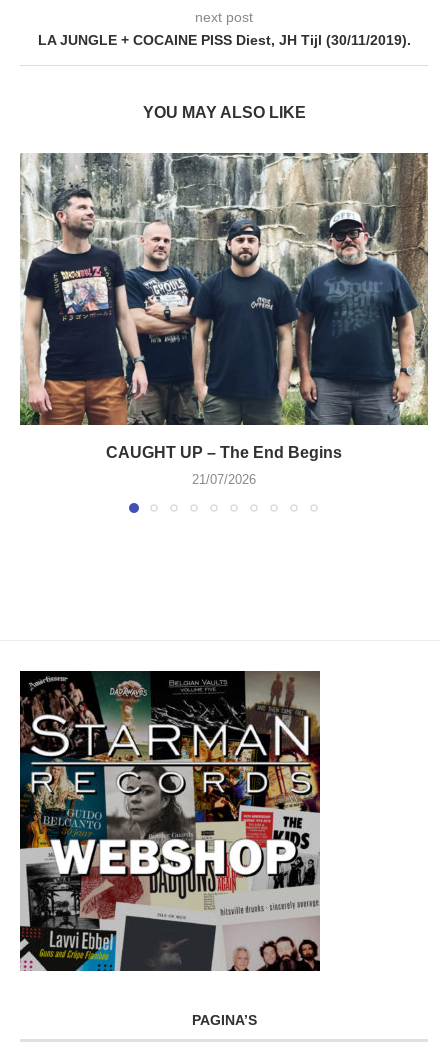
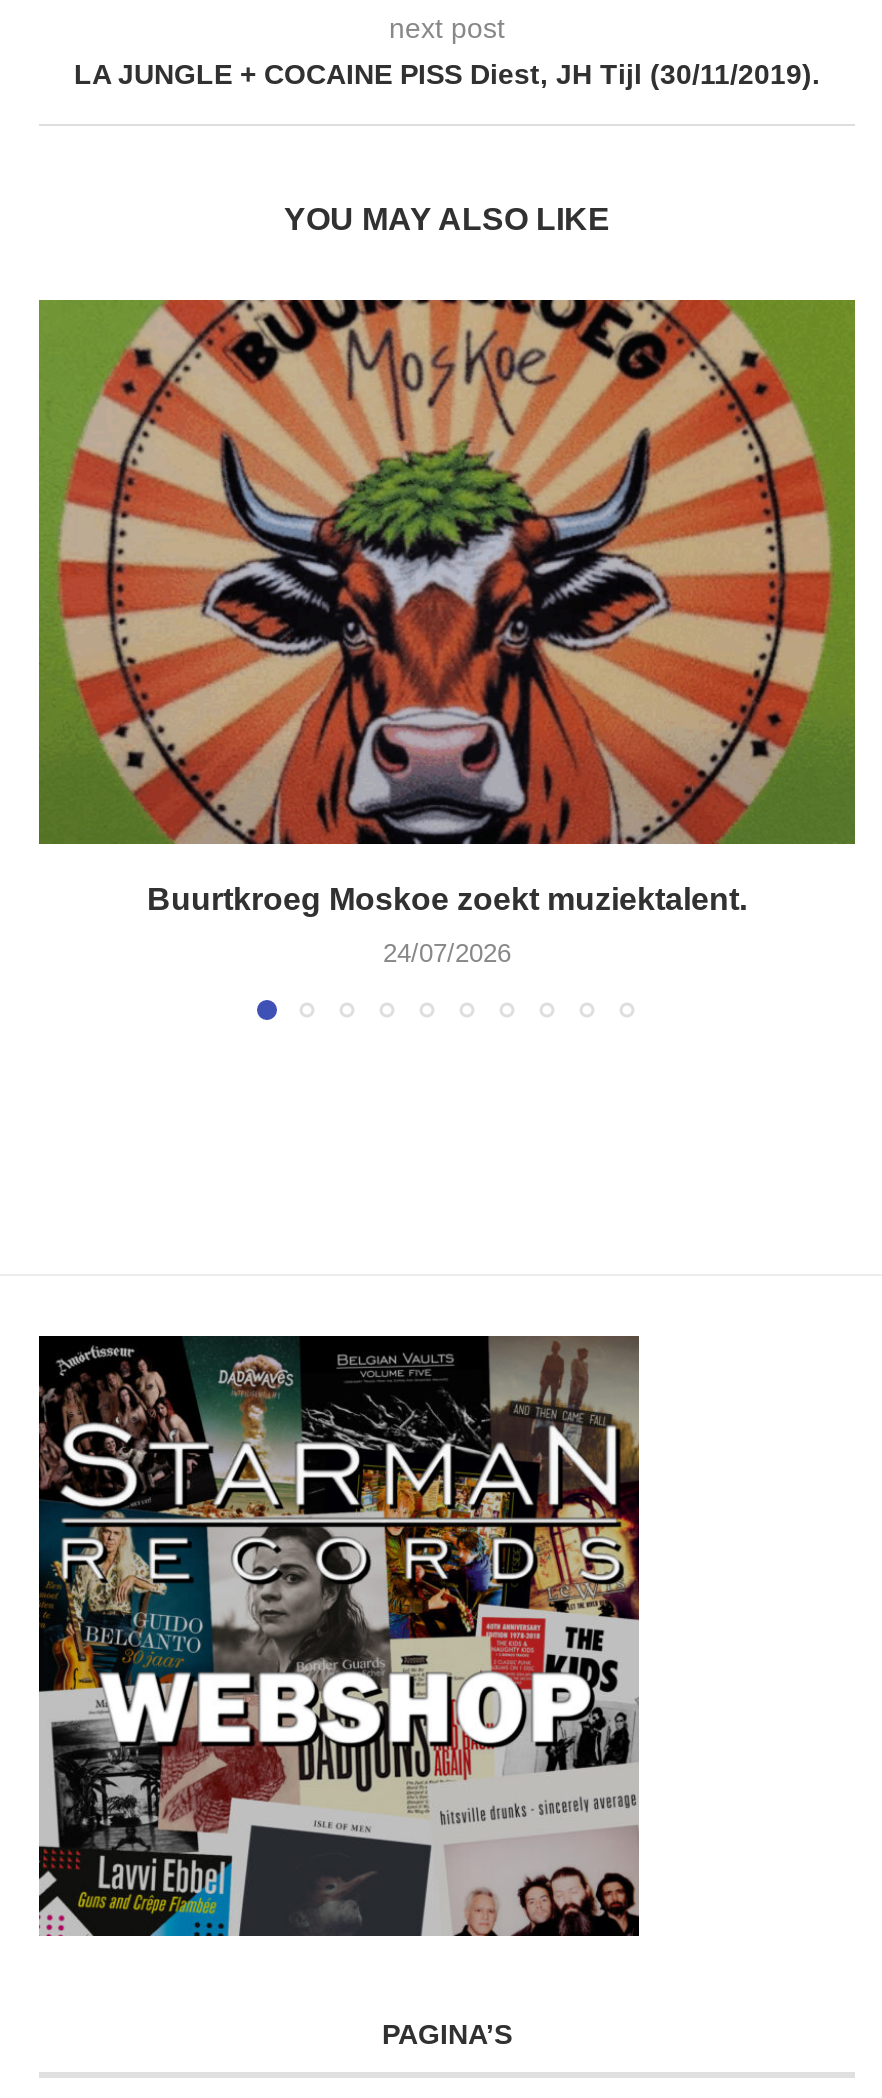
- [image]
- CAUGHT UP – The End Begins
+ [image]
+ Buurtkroeg Moskoe zoekt muziektalent.

- 21/07/2026
+ 24/07/2026
